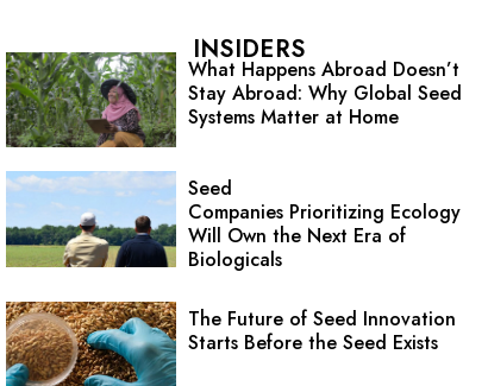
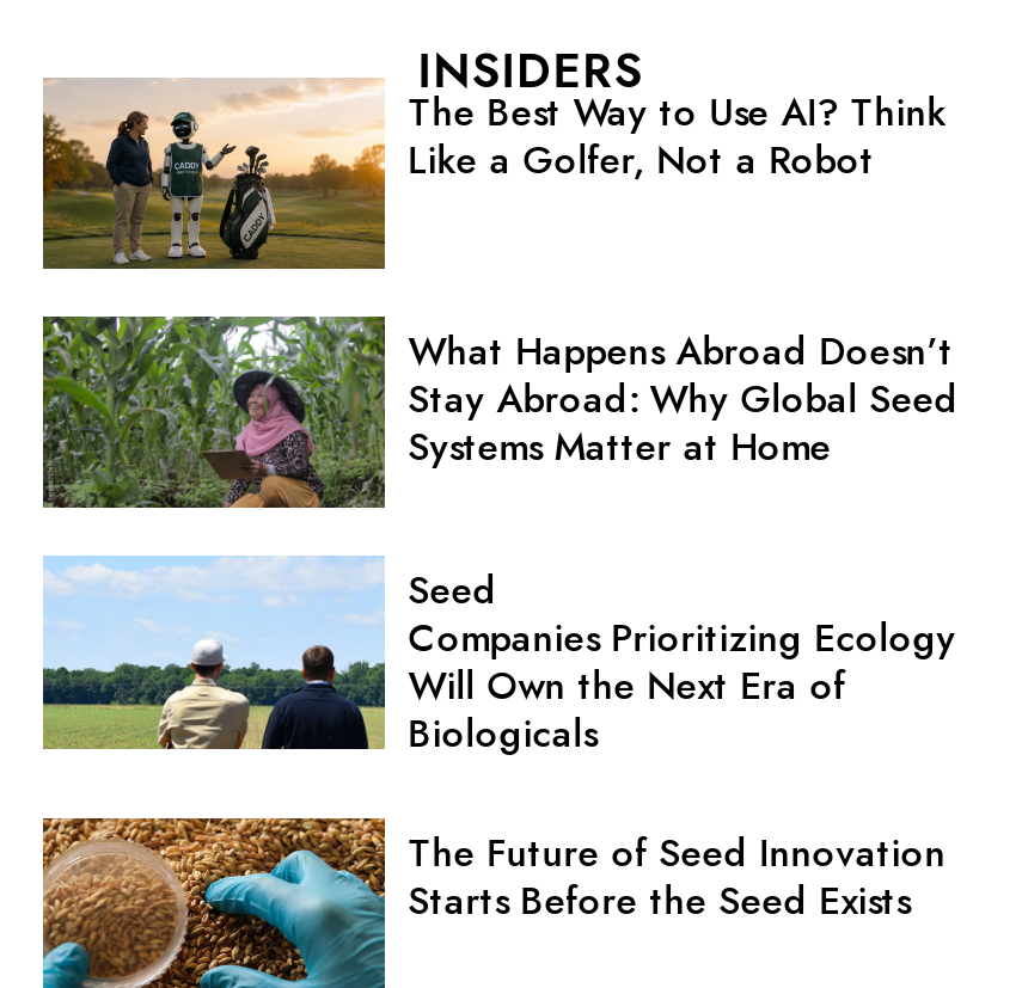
+ [image]
+ The Best Way to Use AI? Think
+ Like a Golfer, Not a Robot
